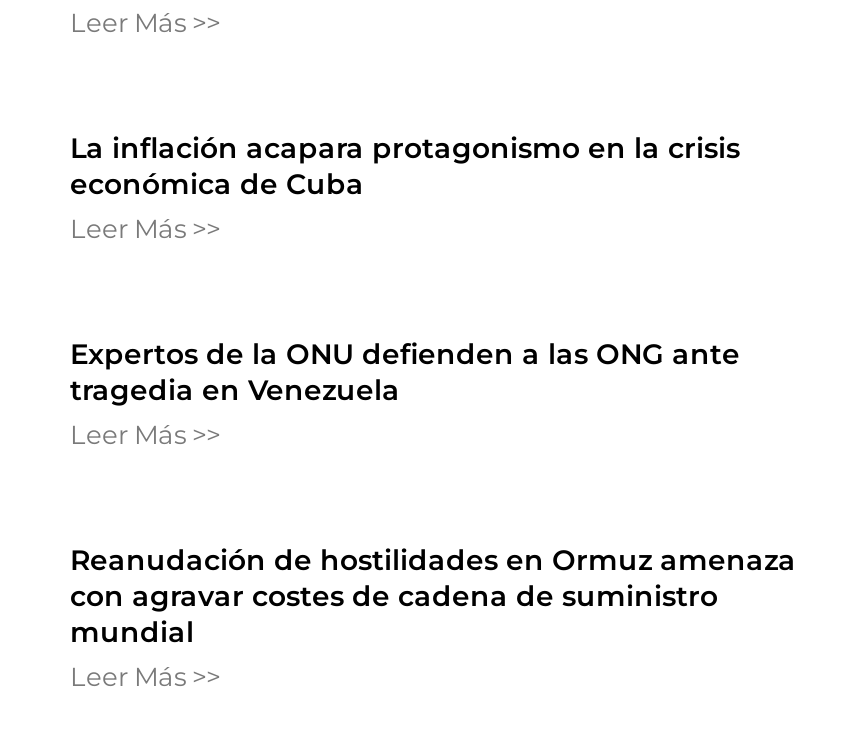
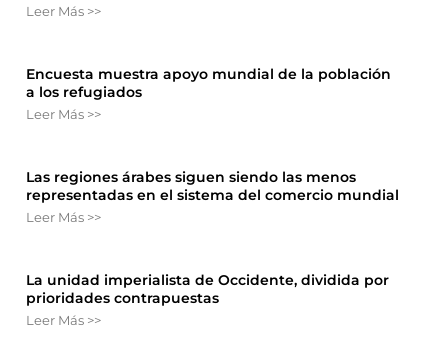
- La inflación acapara protagonismo en la crisis
- económica de Cuba
+ Encuesta muestra apoyo mundial de la población
+ a los refugiados

- Expertos de la ONU defienden a las ONG ante
- tragedia en Venezuela
+ Las regiones árabes siguen siendo las menos
+ representadas en el sistema del comercio mundial

- Reanudación de hostilidades en Ormuz amenaza
- con agravar costes de cadena de suministro
- mundial
+ La unidad imperialista de Occidente, dividida por
+ prioridades contrapuestas
